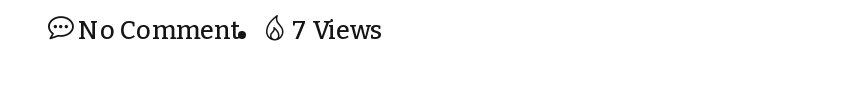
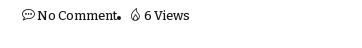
- No Comment 7 Views
+ No Comment 6 Views
